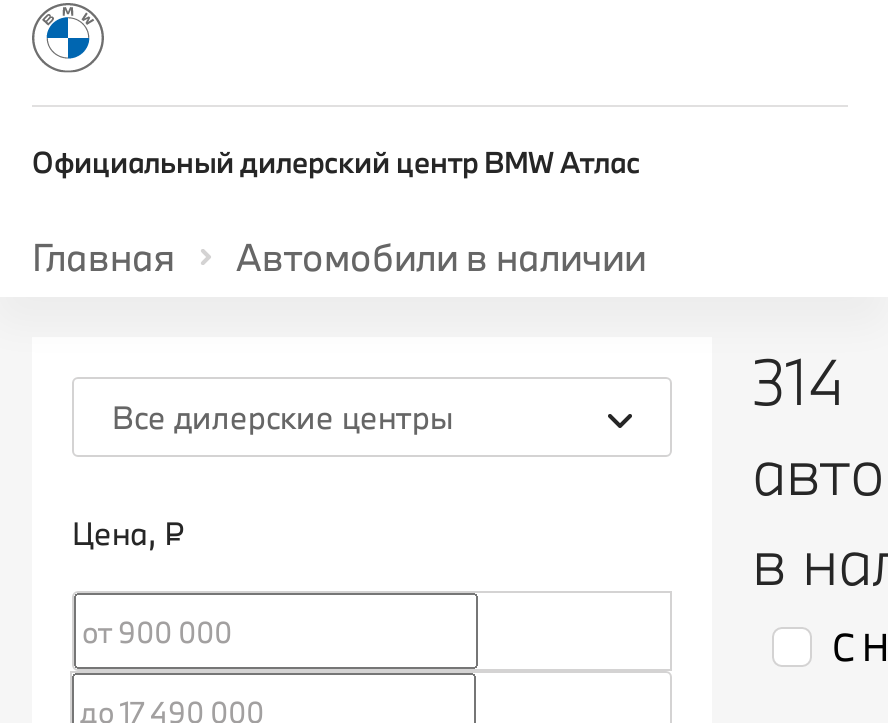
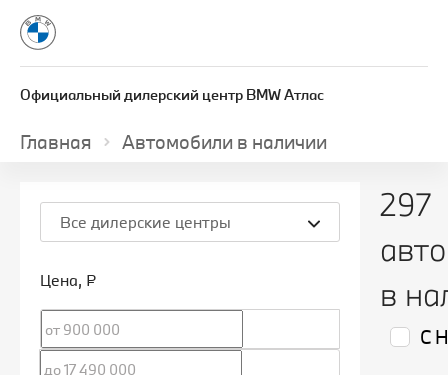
- 314
+ 297
